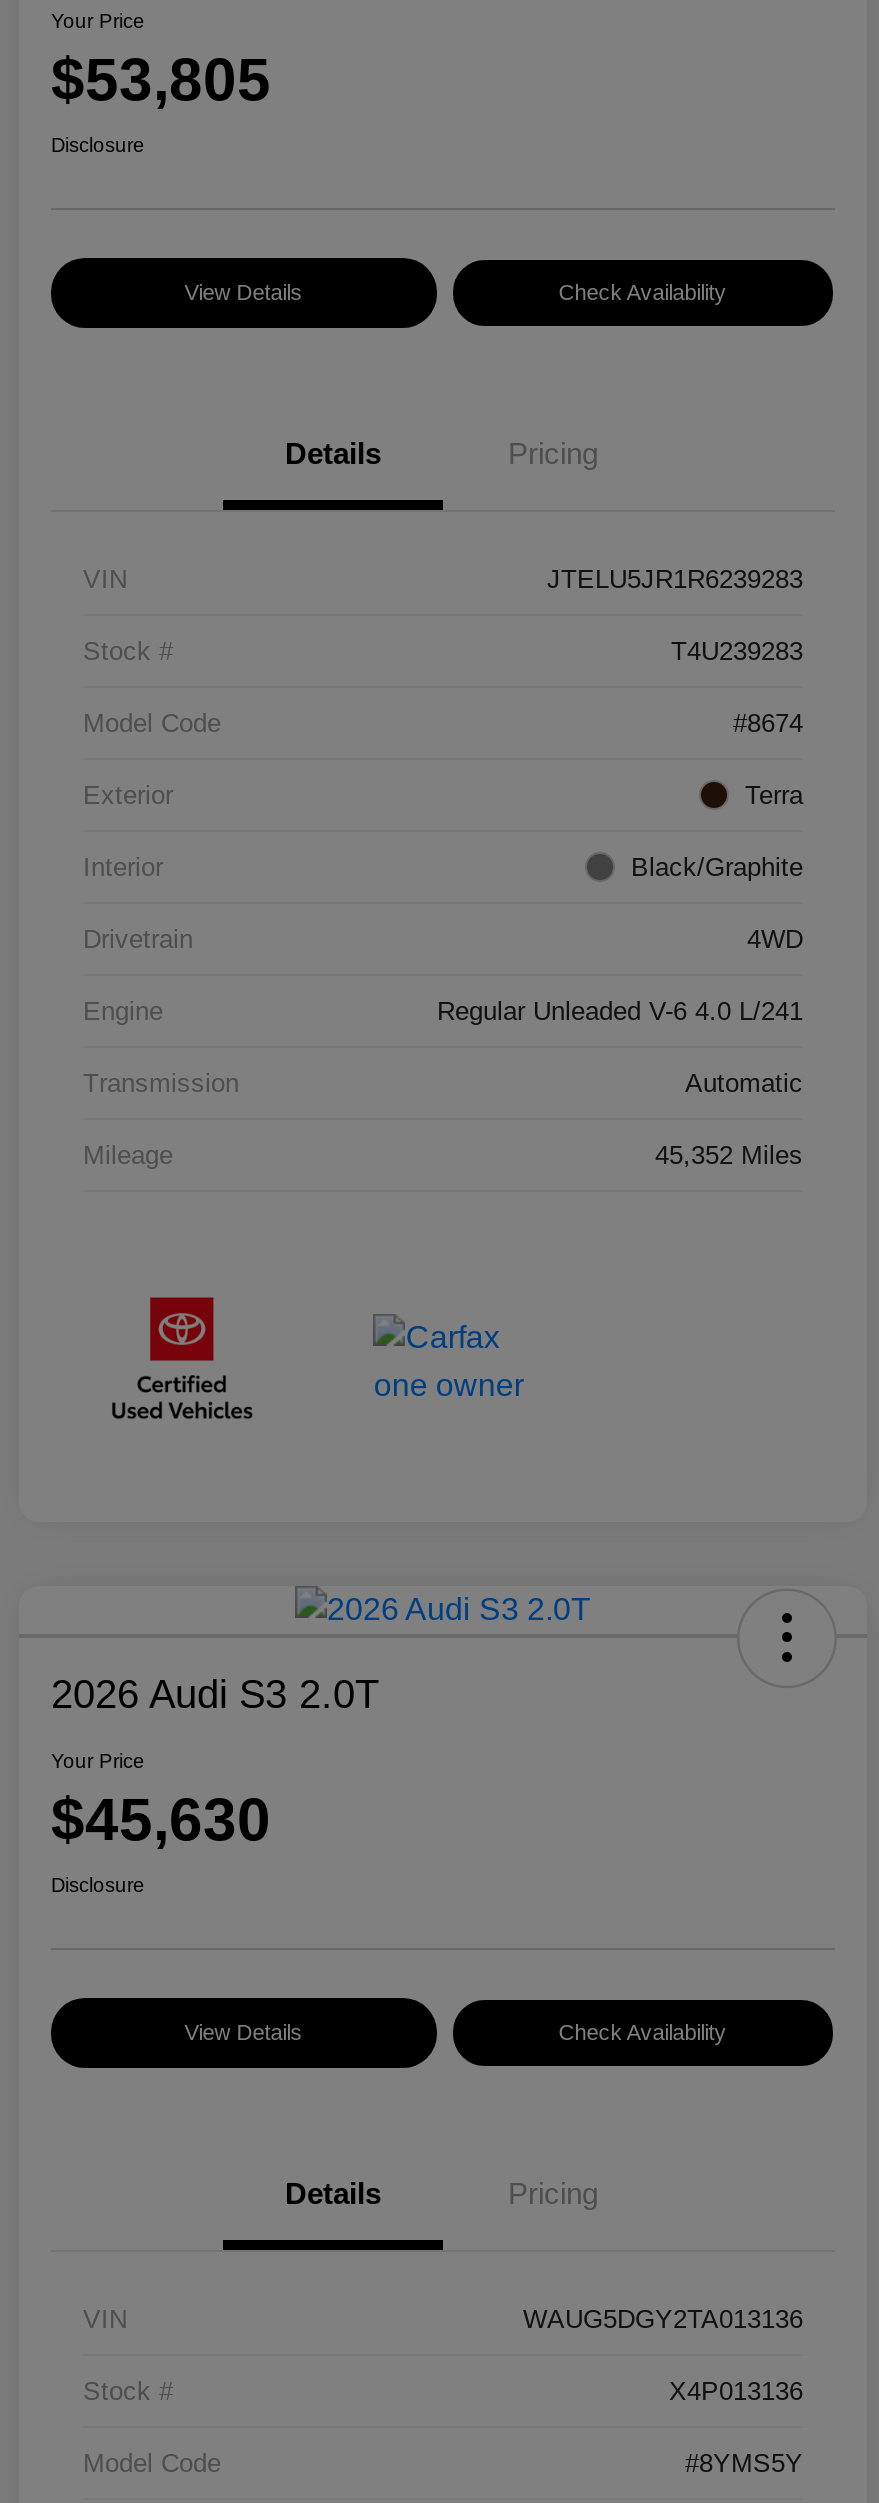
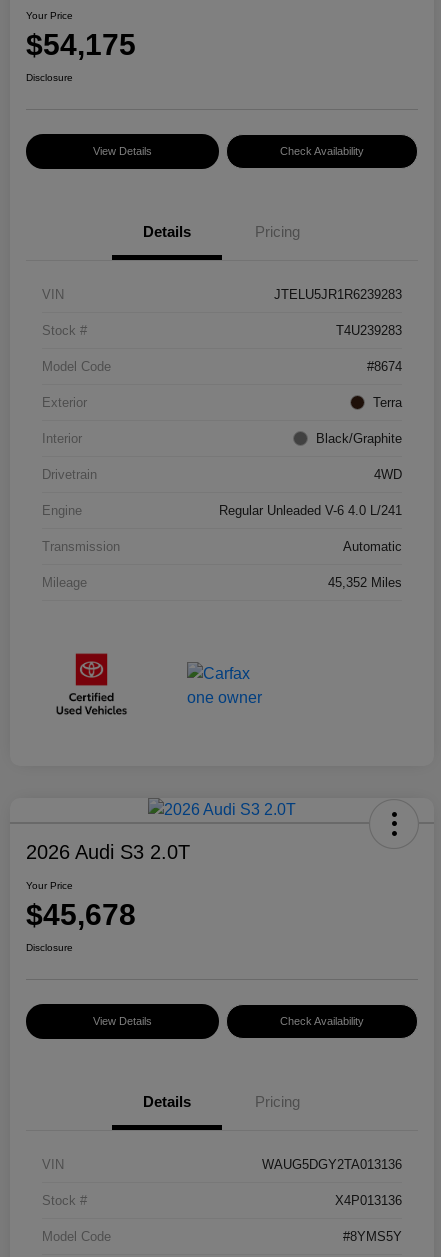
- $53,805
+ $54,175

- $45,630
+ $45,678
